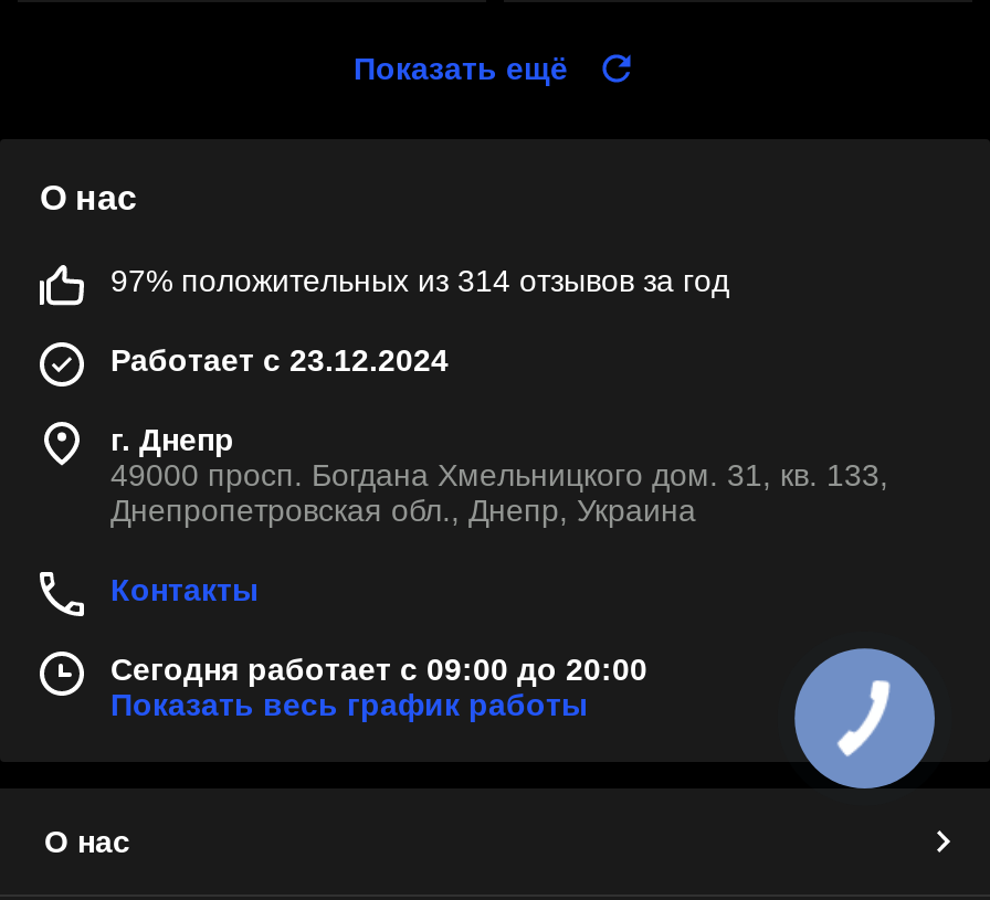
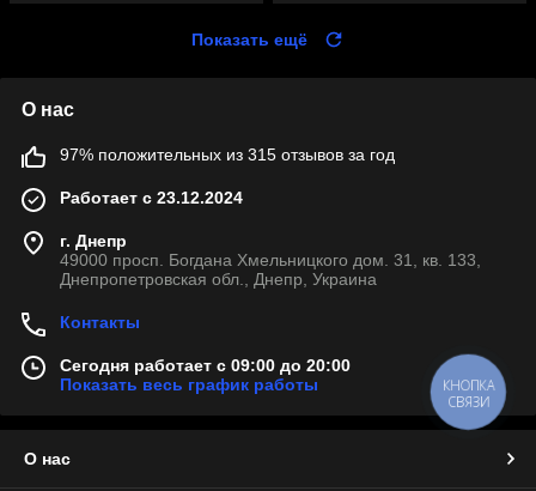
- 97% положительных из 314 отзывов за год
+ 97% положительных из 315 отзывов за год

+ КНОПКА
+ СВЯЗИ
